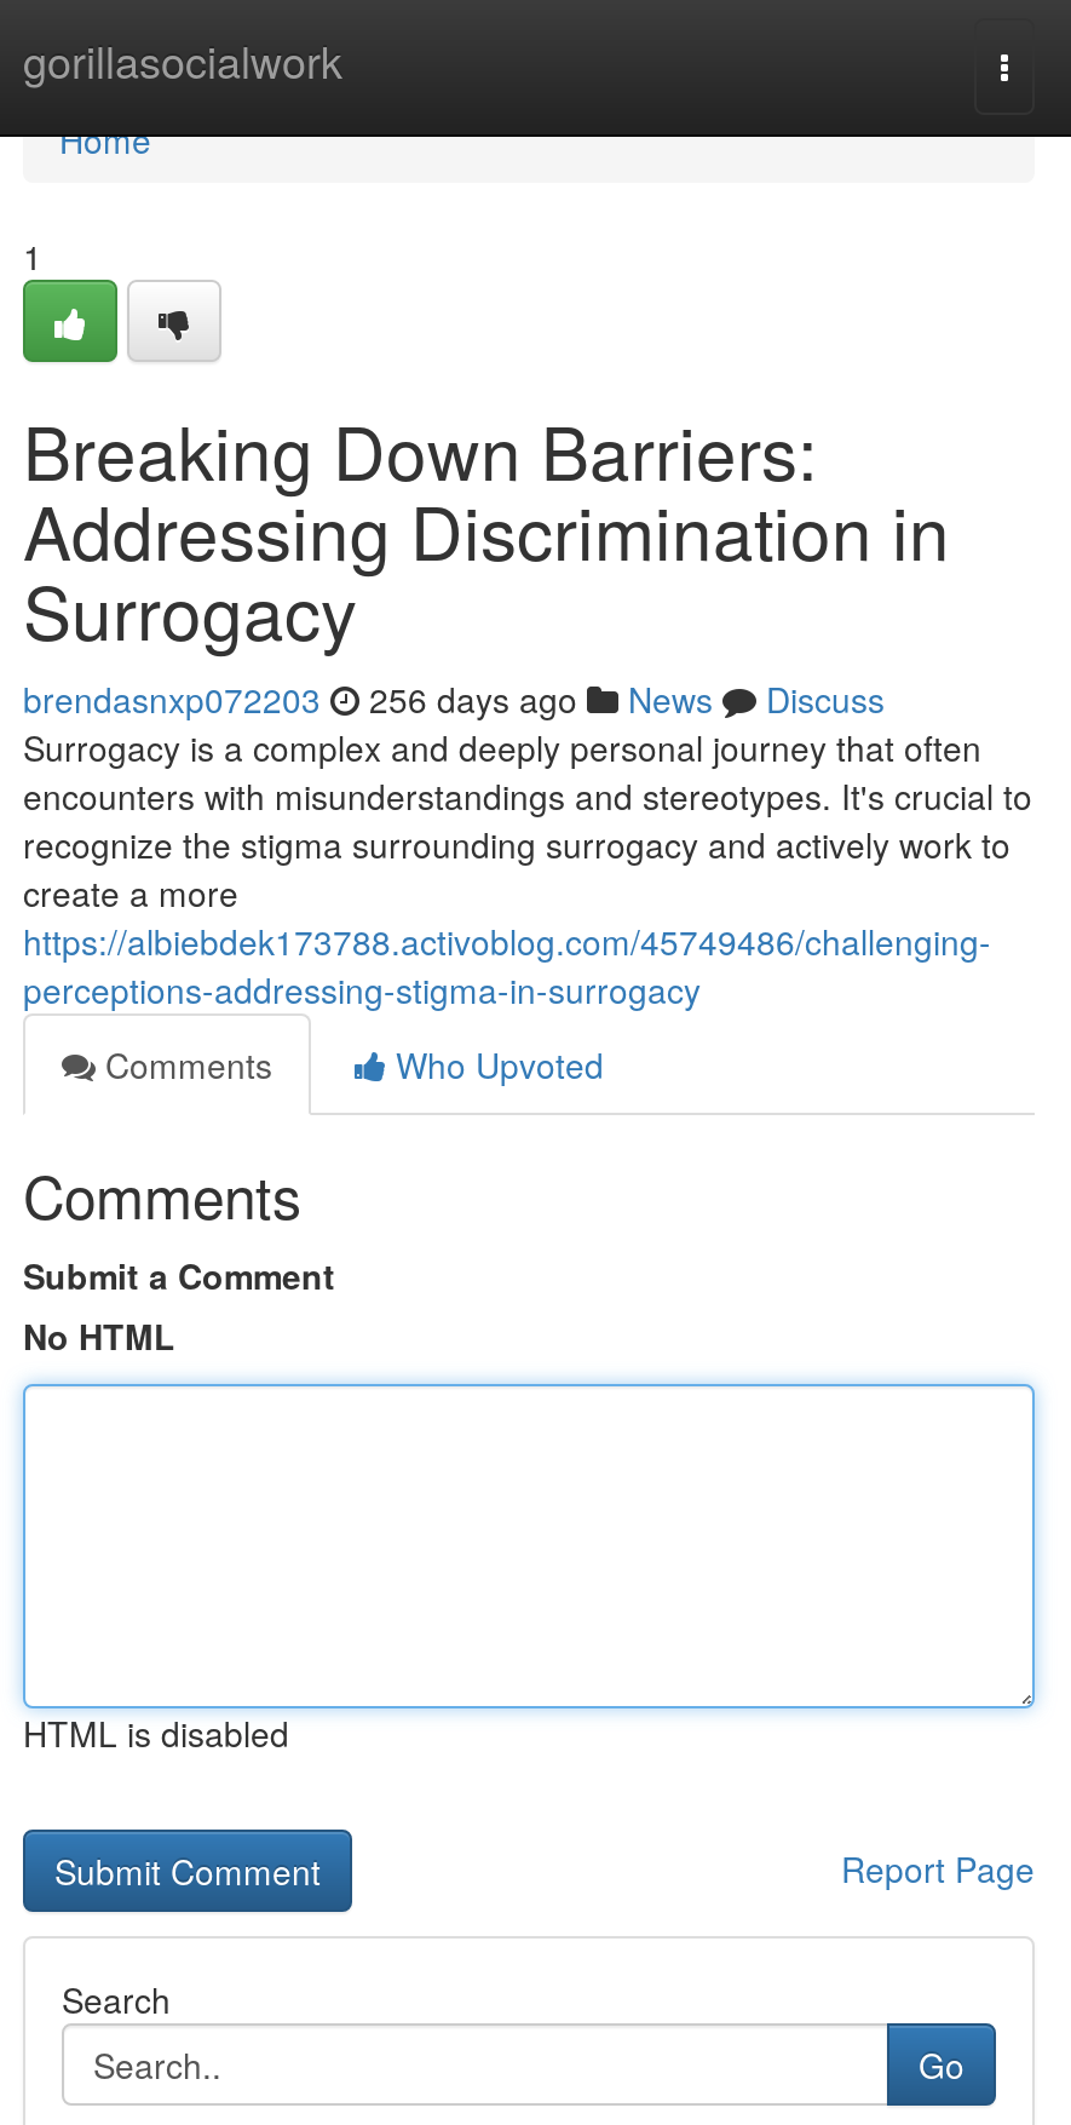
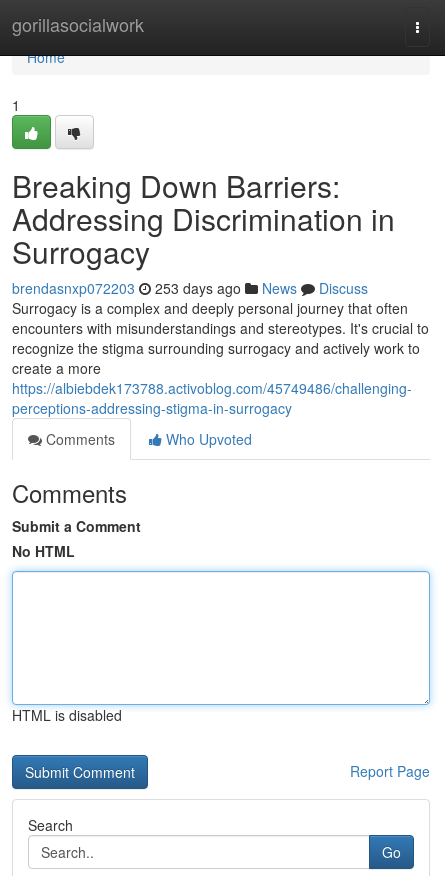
- brendasnxp072203 256 days ago News Discuss
+ brendasnxp072203 253 days ago News Discuss
